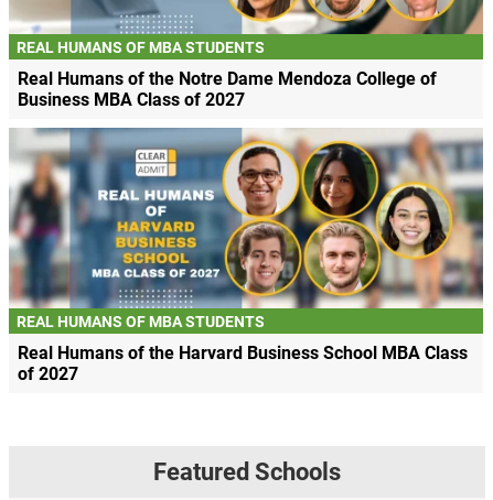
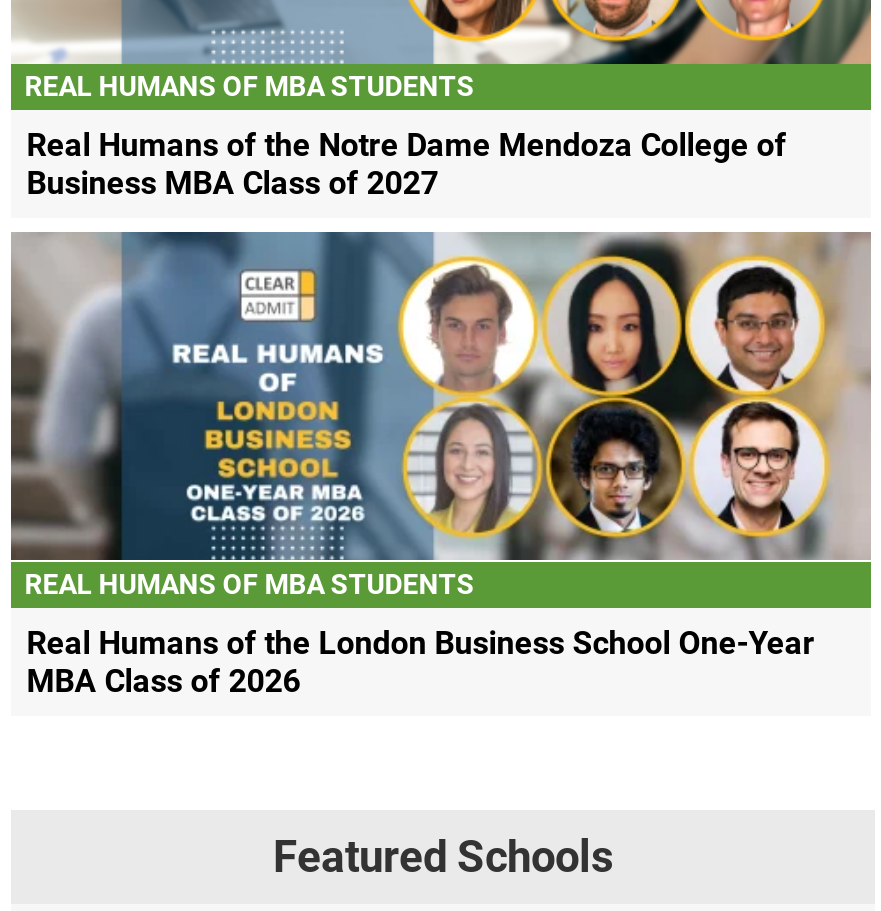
- [image]
- Real Humans of the Harvard Business School MBA Class
- of 2027
+ [image]
+ Real Humans of the London Business School One-Year
+ MBA Class of 2026
